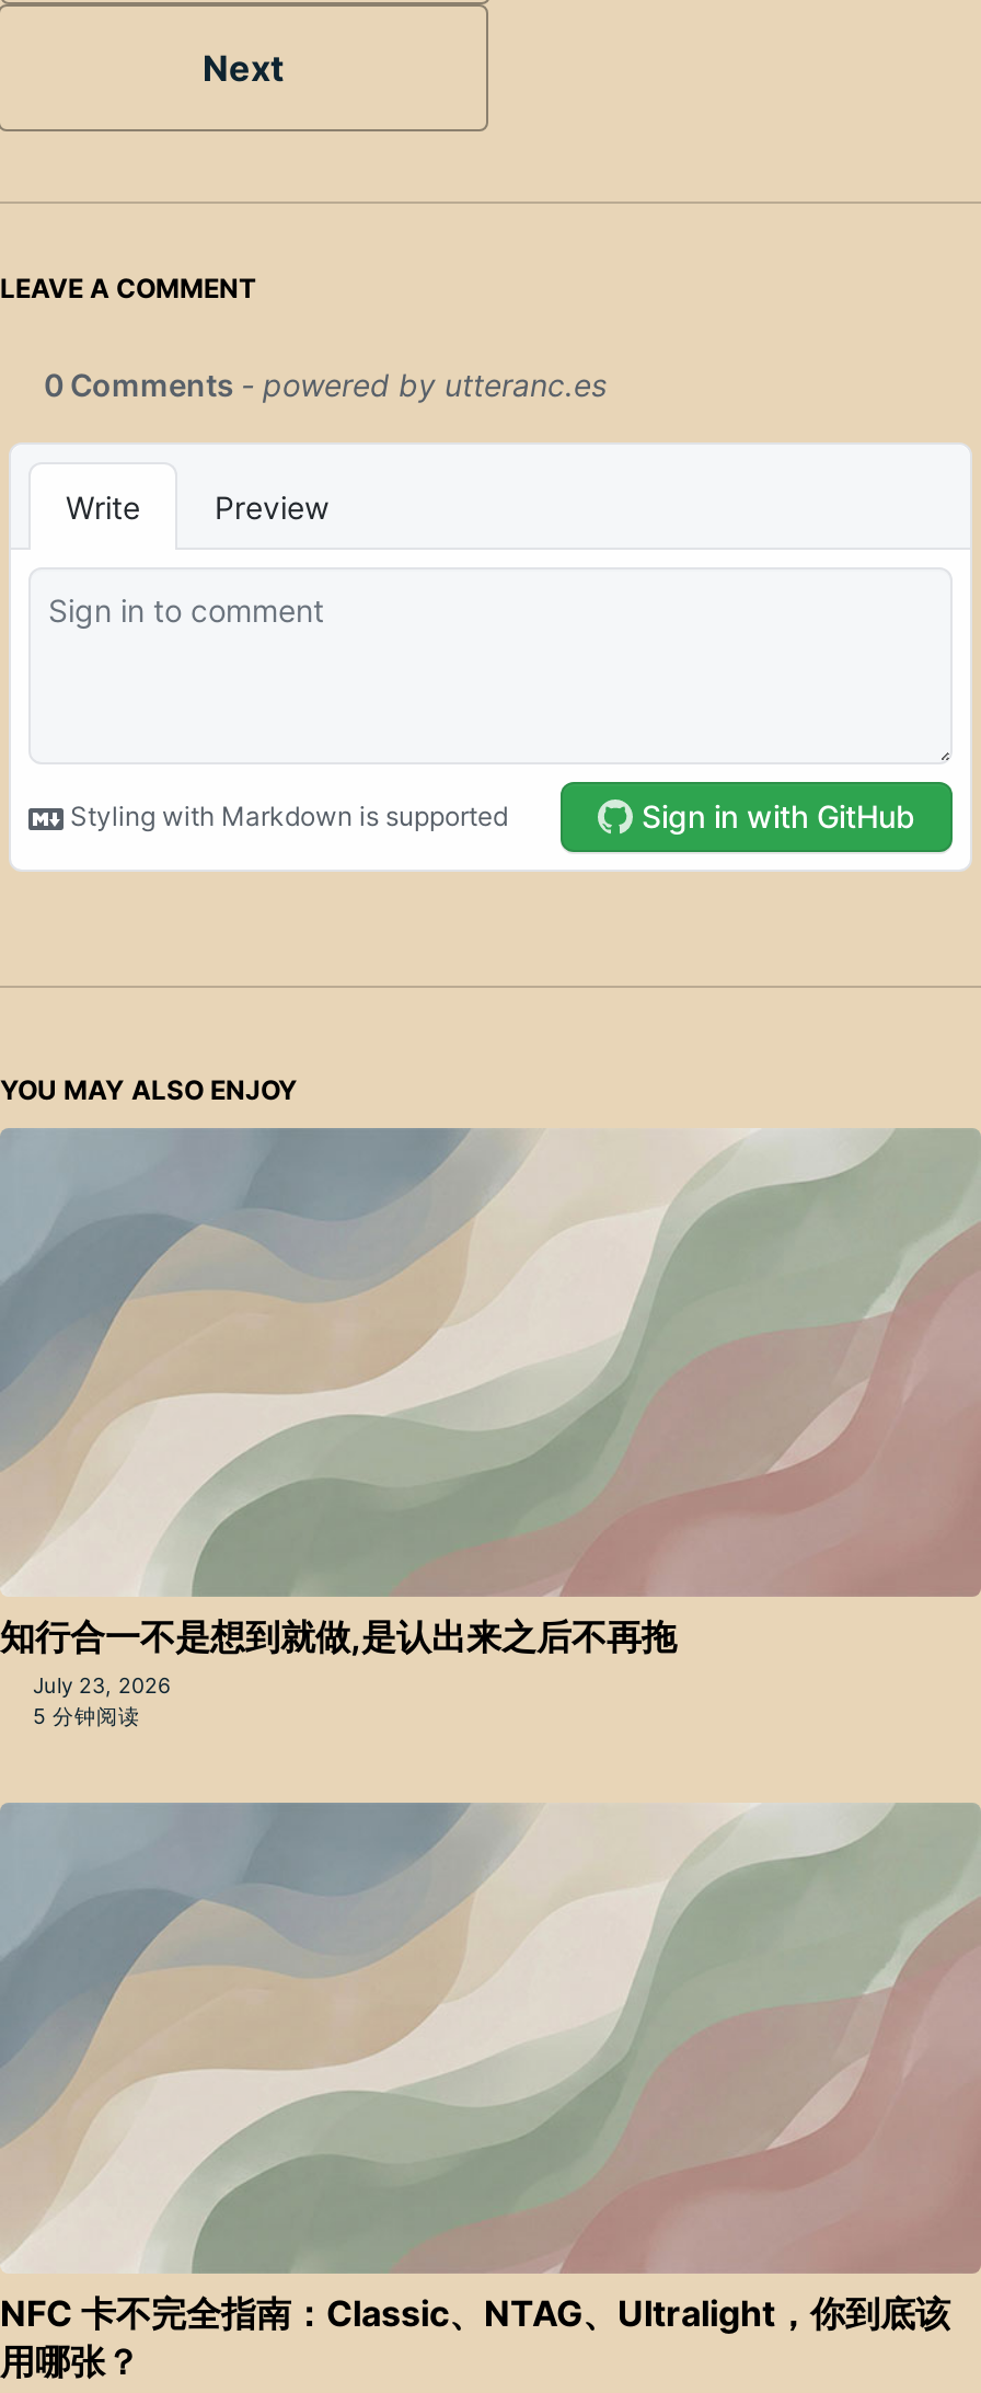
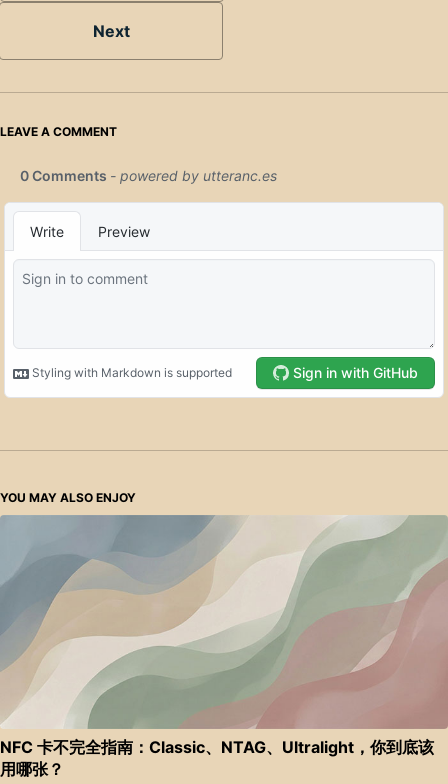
- 知行合一不是想到就做,是认出来之后不再拖
- July 23, 2026
- 5 分钟阅读
